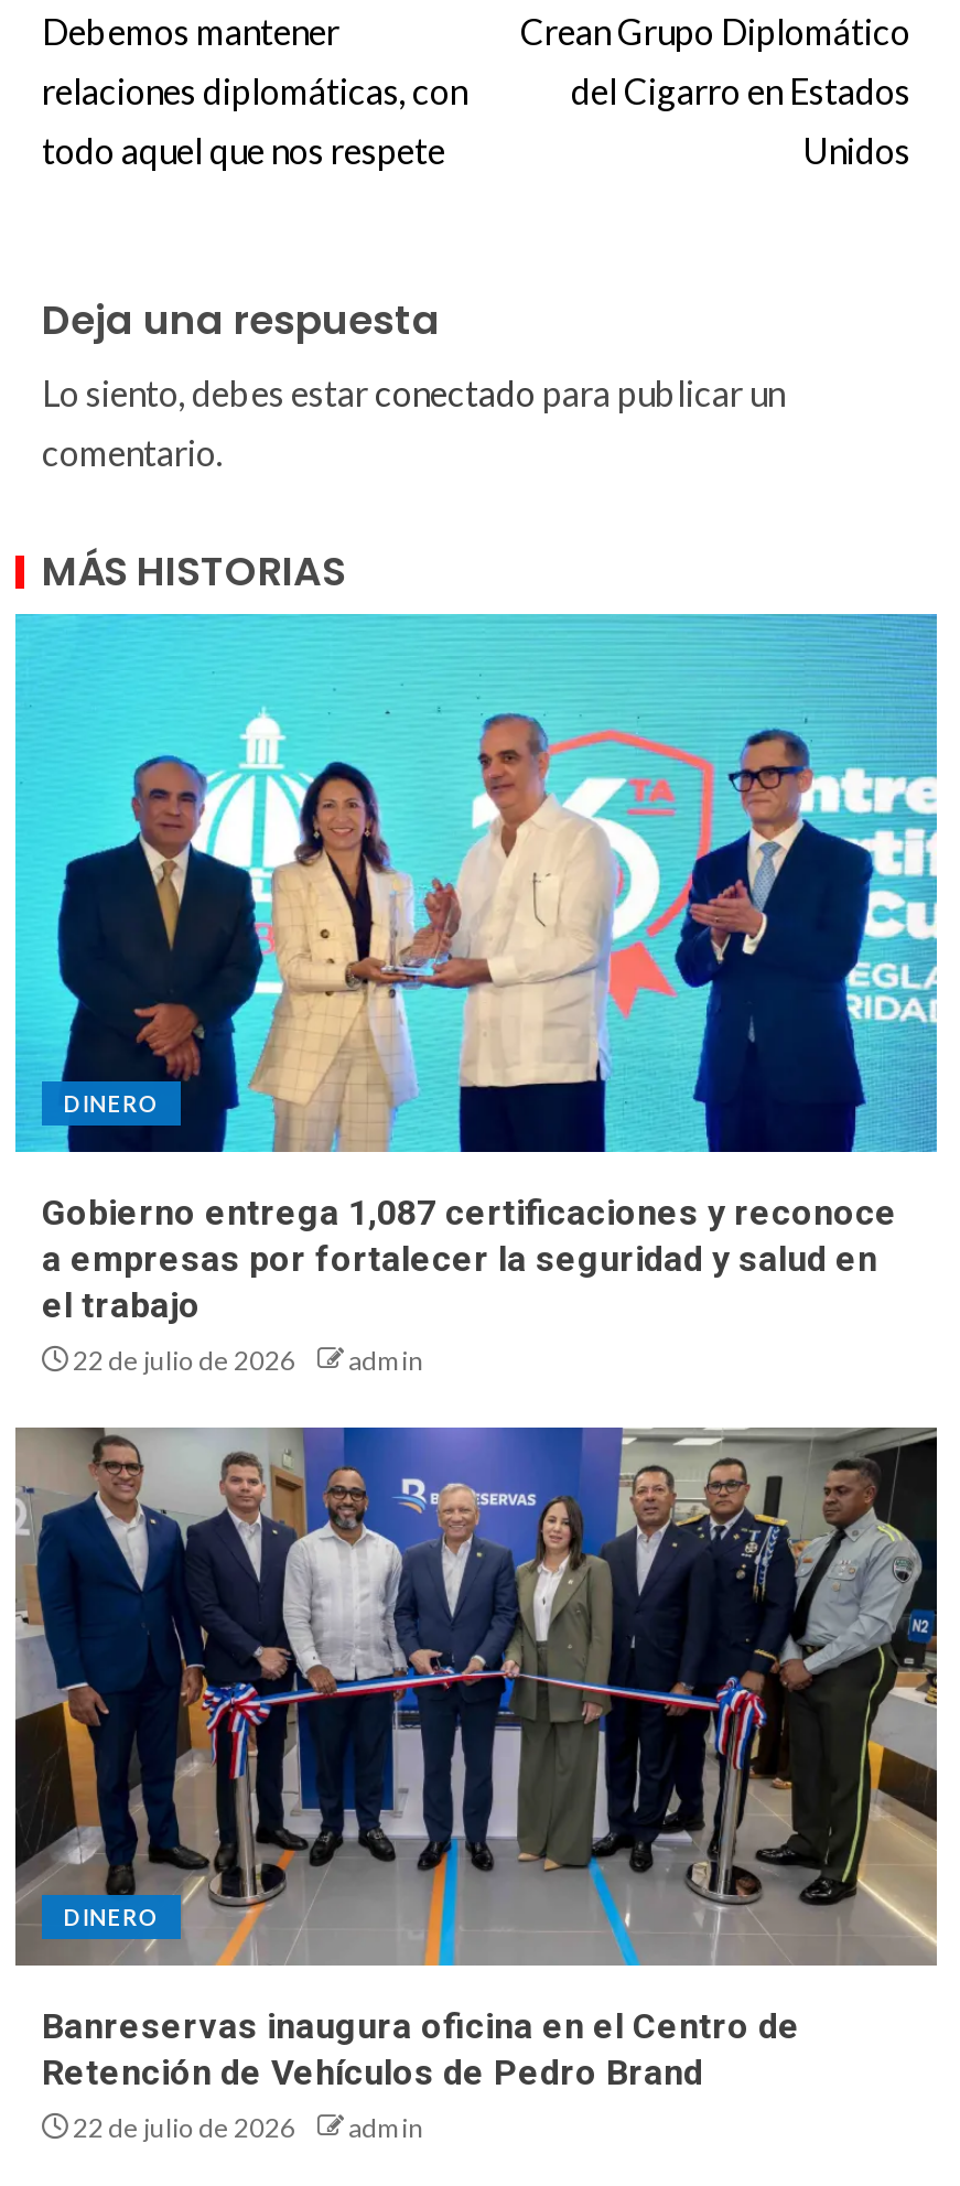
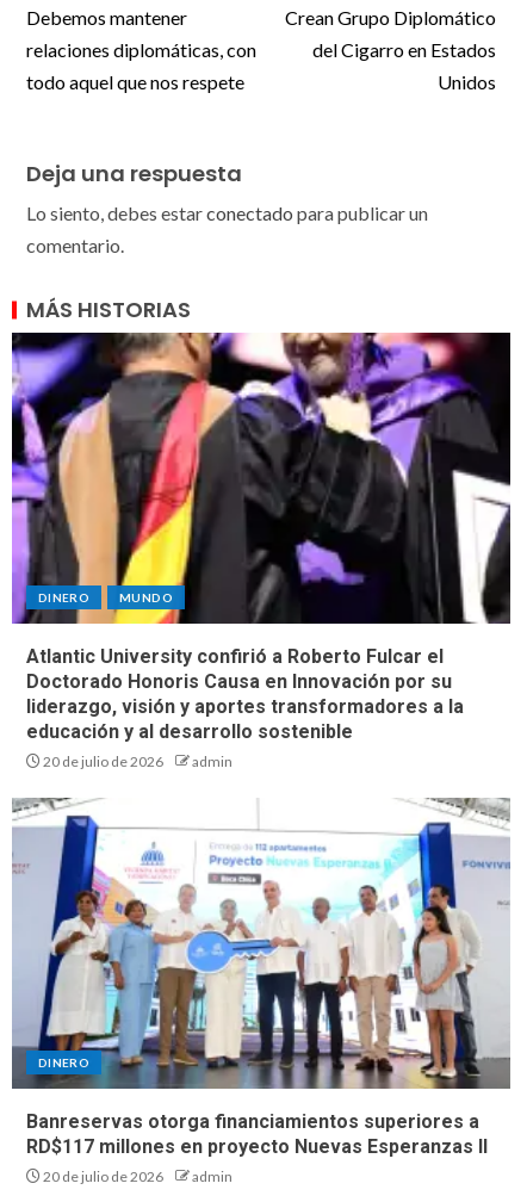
- [image]
- Gobierno entrega 1,087 certificaciones y reconoce
- a empresas por fortalecer la seguridad y salud en
- el trabajo
- 22 de julio de 2026
+ [image]
+ MUNDO
+ Atlantic University confirió a Roberto Fulcar el
+ Doctorado Honoris Causa en Innovación por su
+ liderazgo, visión y aportes transformadores a la
+ educación y al desarrollo sostenible
+ 20 de julio de 2026

- [image]
- Banreservas inaugura oficina en el Centro de
- Retención de Vehículos de Pedro Brand
- 22 de julio de 2026
+ [image]
+ Banreservas otorga financiamientos superiores a
+ RD$117 millones en proyecto Nuevas Esperanzas II
+ 20 de julio de 2026
